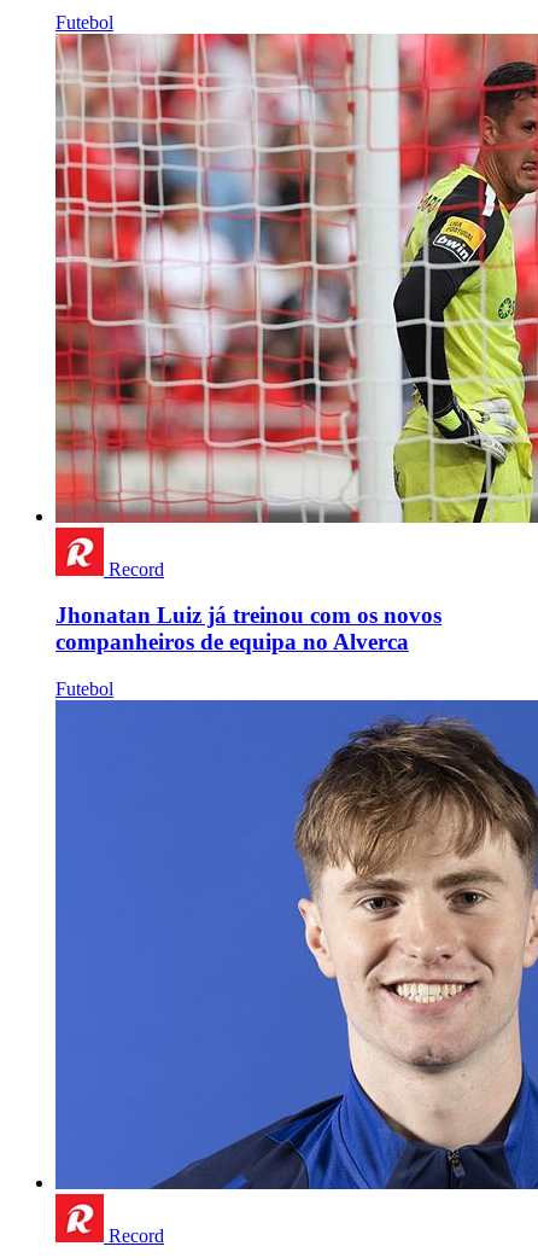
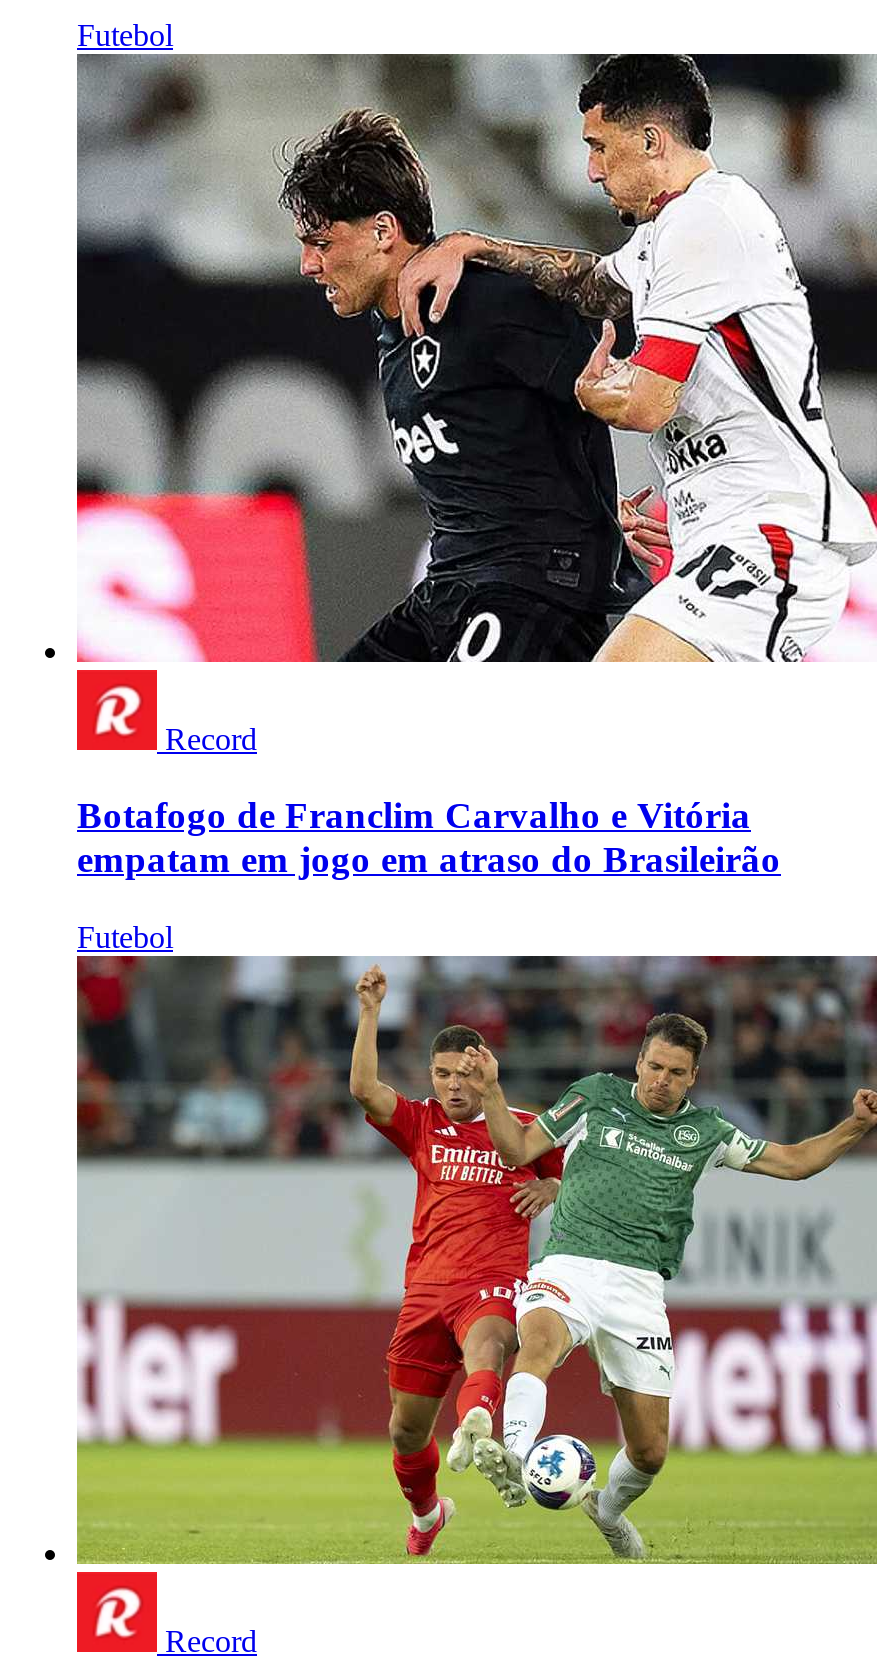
- [image]
+ [image]

- Jhonatan Luiz já treinou com os novos
- companheiros de equipa no Alverca
+ Botafogo de Franclim Carvalho e Vitória
+ empatam em jogo em atraso do Brasileirão

- [image]
+ [image]
